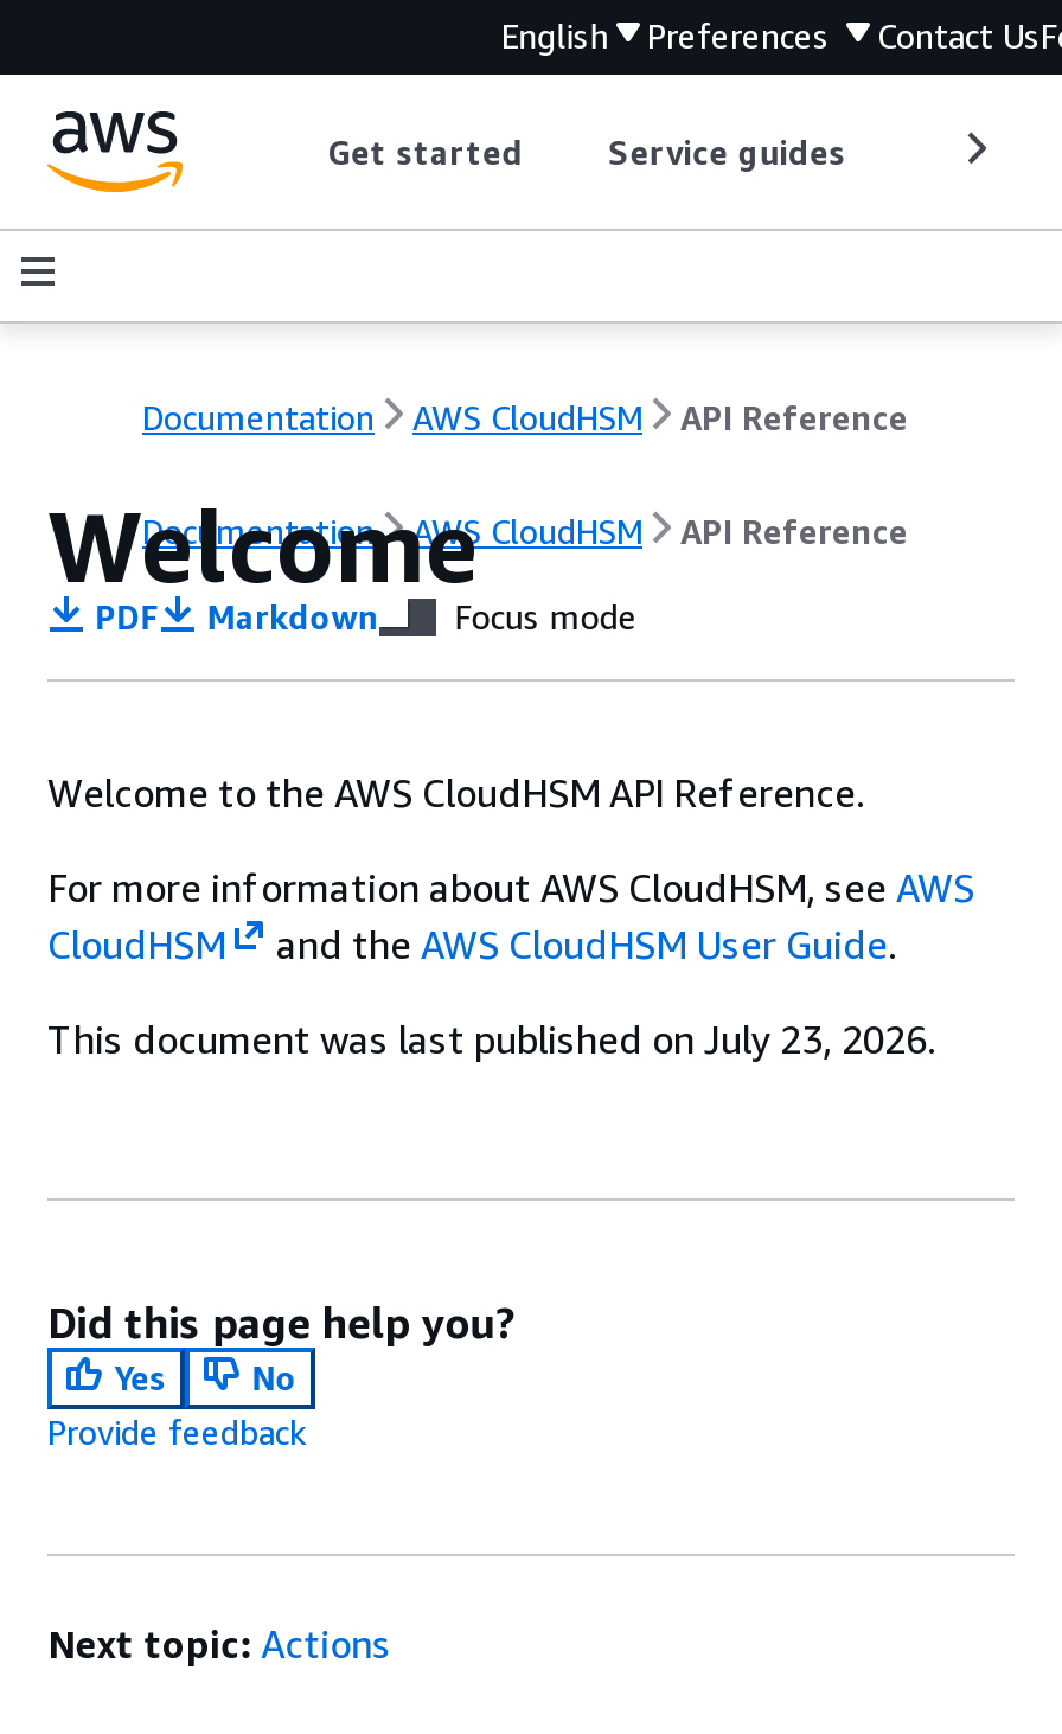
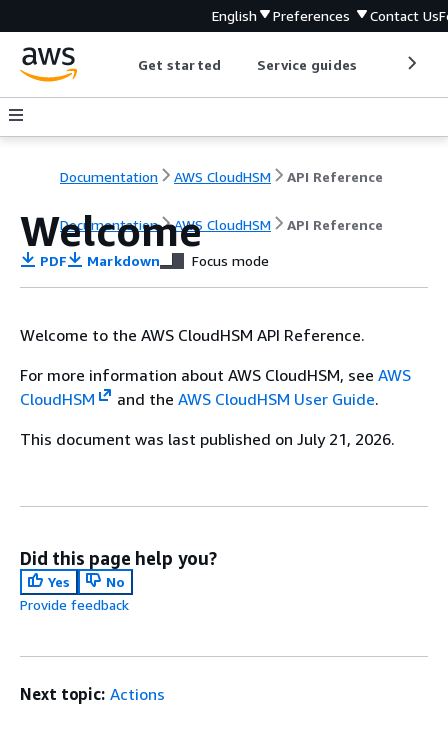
- This document was last published on July 23, 2026.
+ This document was last published on July 21, 2026.
